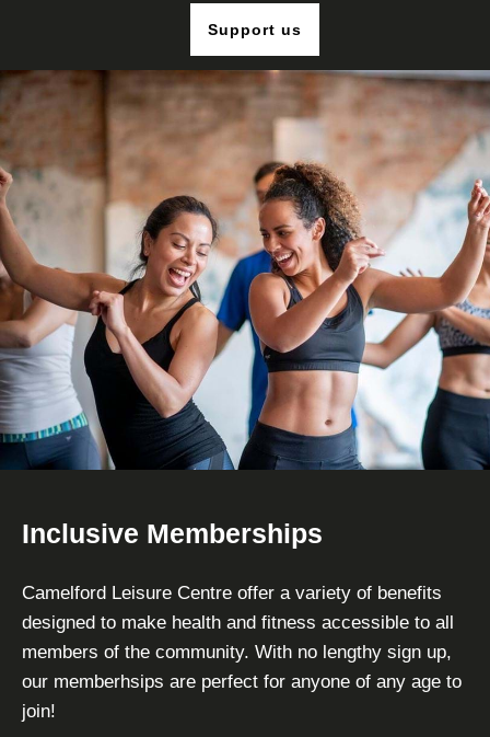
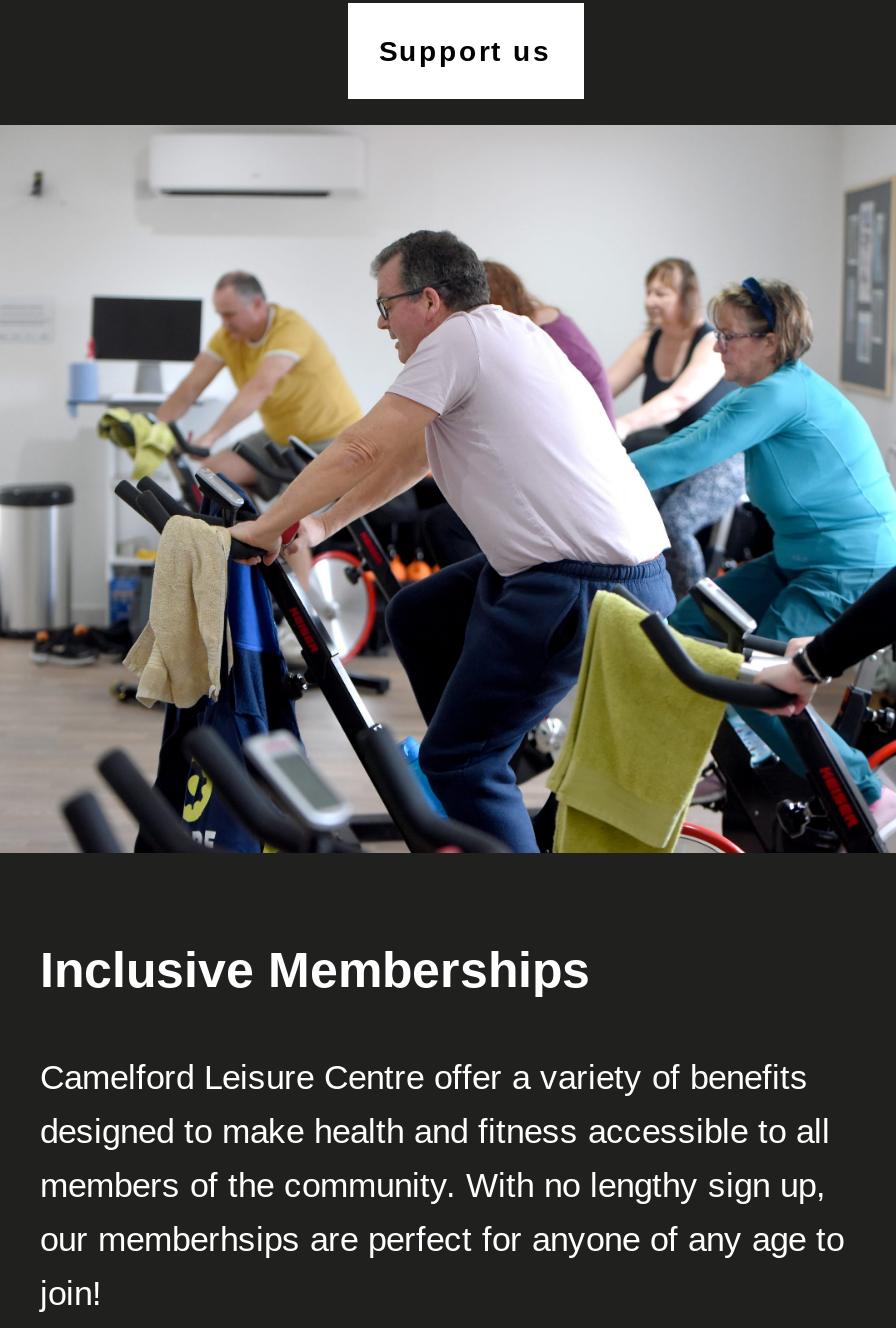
- [image]
+ [image]
